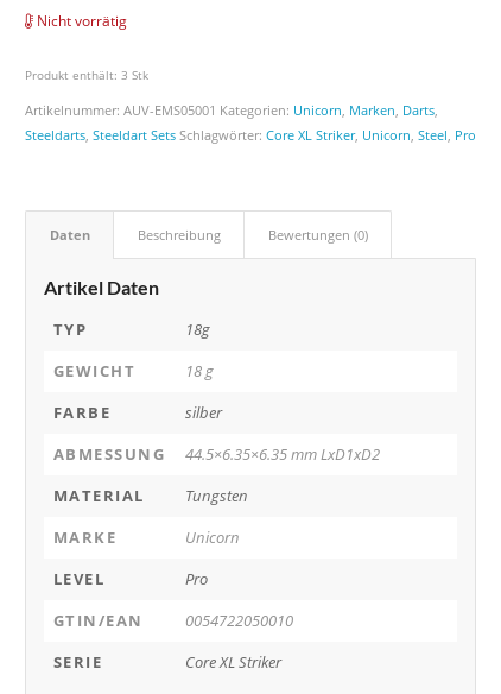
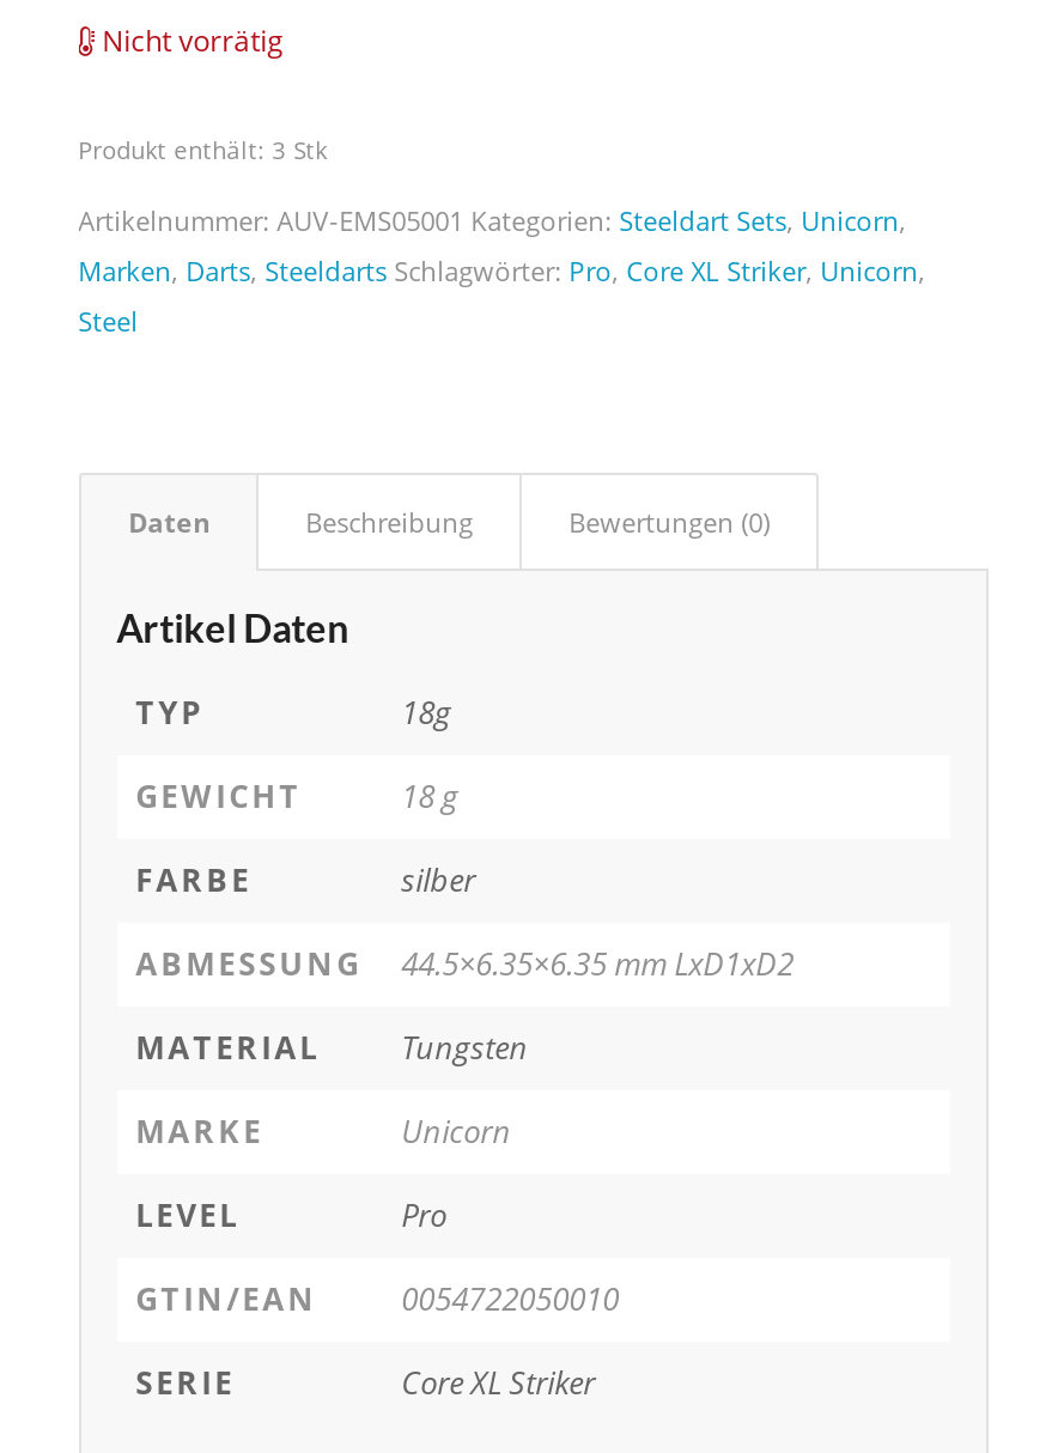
- Artikelnummer: AUV-EMS05001 Kategorien: Unicorn, Marken, Darts,
- Steeldarts, Steeldart Sets Schlagwörter: Core XL Striker, Unicorn, Steel, Pro
+ Artikelnummer: AUV-EMS05001 Kategorien: Steeldart Sets, Unicorn,
+ Marken, Darts, Steeldarts Schlagwörter: Pro, Core XL Striker, Unicorn,
+ Steel
